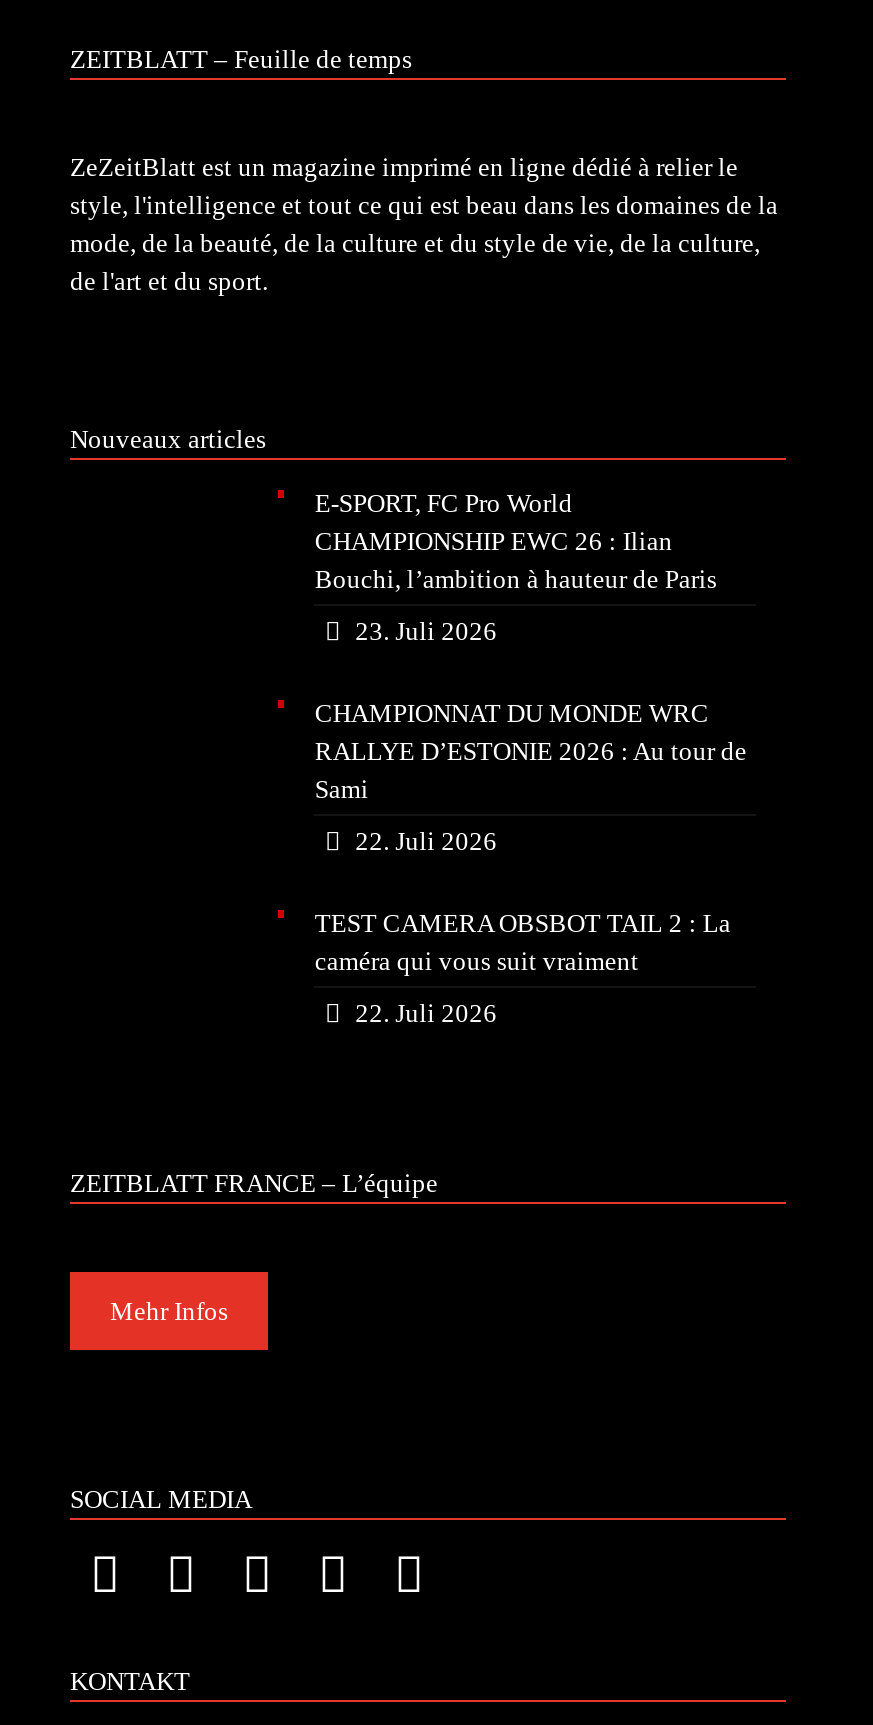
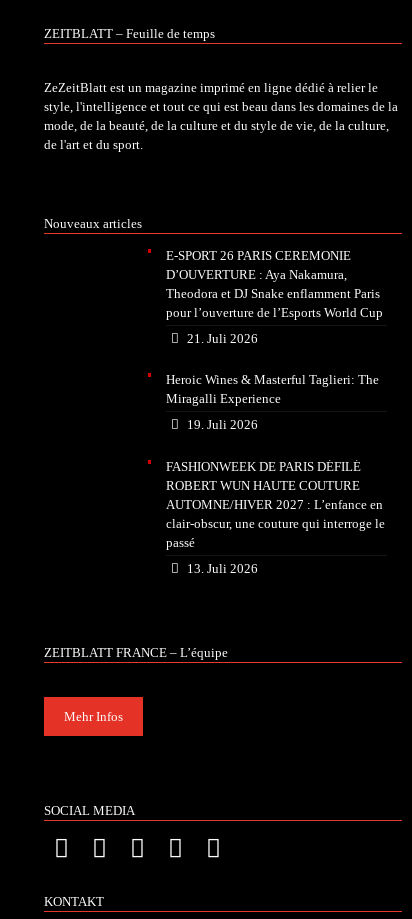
- E-SPORT, FC Pro World
- CHAMPIONSHIP EWC 26 : Ilian
- Bouchi, l’ambition à hauteur de Paris
+ E-SPORT 26 PARIS CEREMONIE
+ D’OUVERTURE : Aya Nakamura,
+ Theodora et DJ Snake enflamment Paris
+ pour l’ouverture de l’Esports World Cup

- 23. Juli 2026
+ 21. Juli 2026

- CHAMPIONNAT DU MONDE WRC
- RALLYE D’ESTONIE 2026 : Au tour de
- Sami
+ Heroic Wines & Masterful Taglieri: The
+ Miragalli Experience

- 22. Juli 2026
+ 19. Juli 2026

- TEST CAMERA OBSBOT TAIL 2 : La
- caméra qui vous suit vraiment
+ FASHIONWEEK DE PARIS DÉFILÉ
+ ROBERT WUN HAUTE COUTURE
+ AUTOMNE/HIVER 2027 : L’enfance en
+ clair-obscur, une couture qui interroge le
+ passé

- 22. Juli 2026
+ 13. Juli 2026
